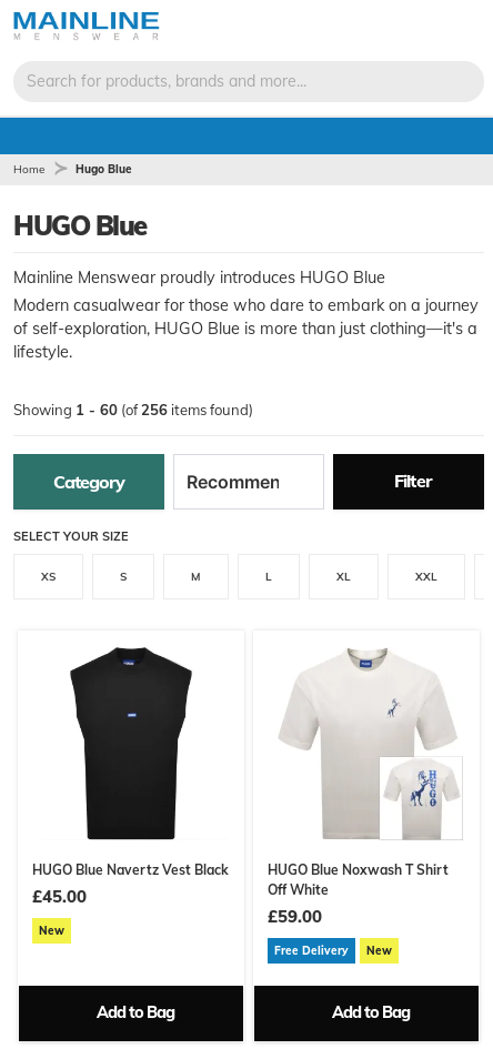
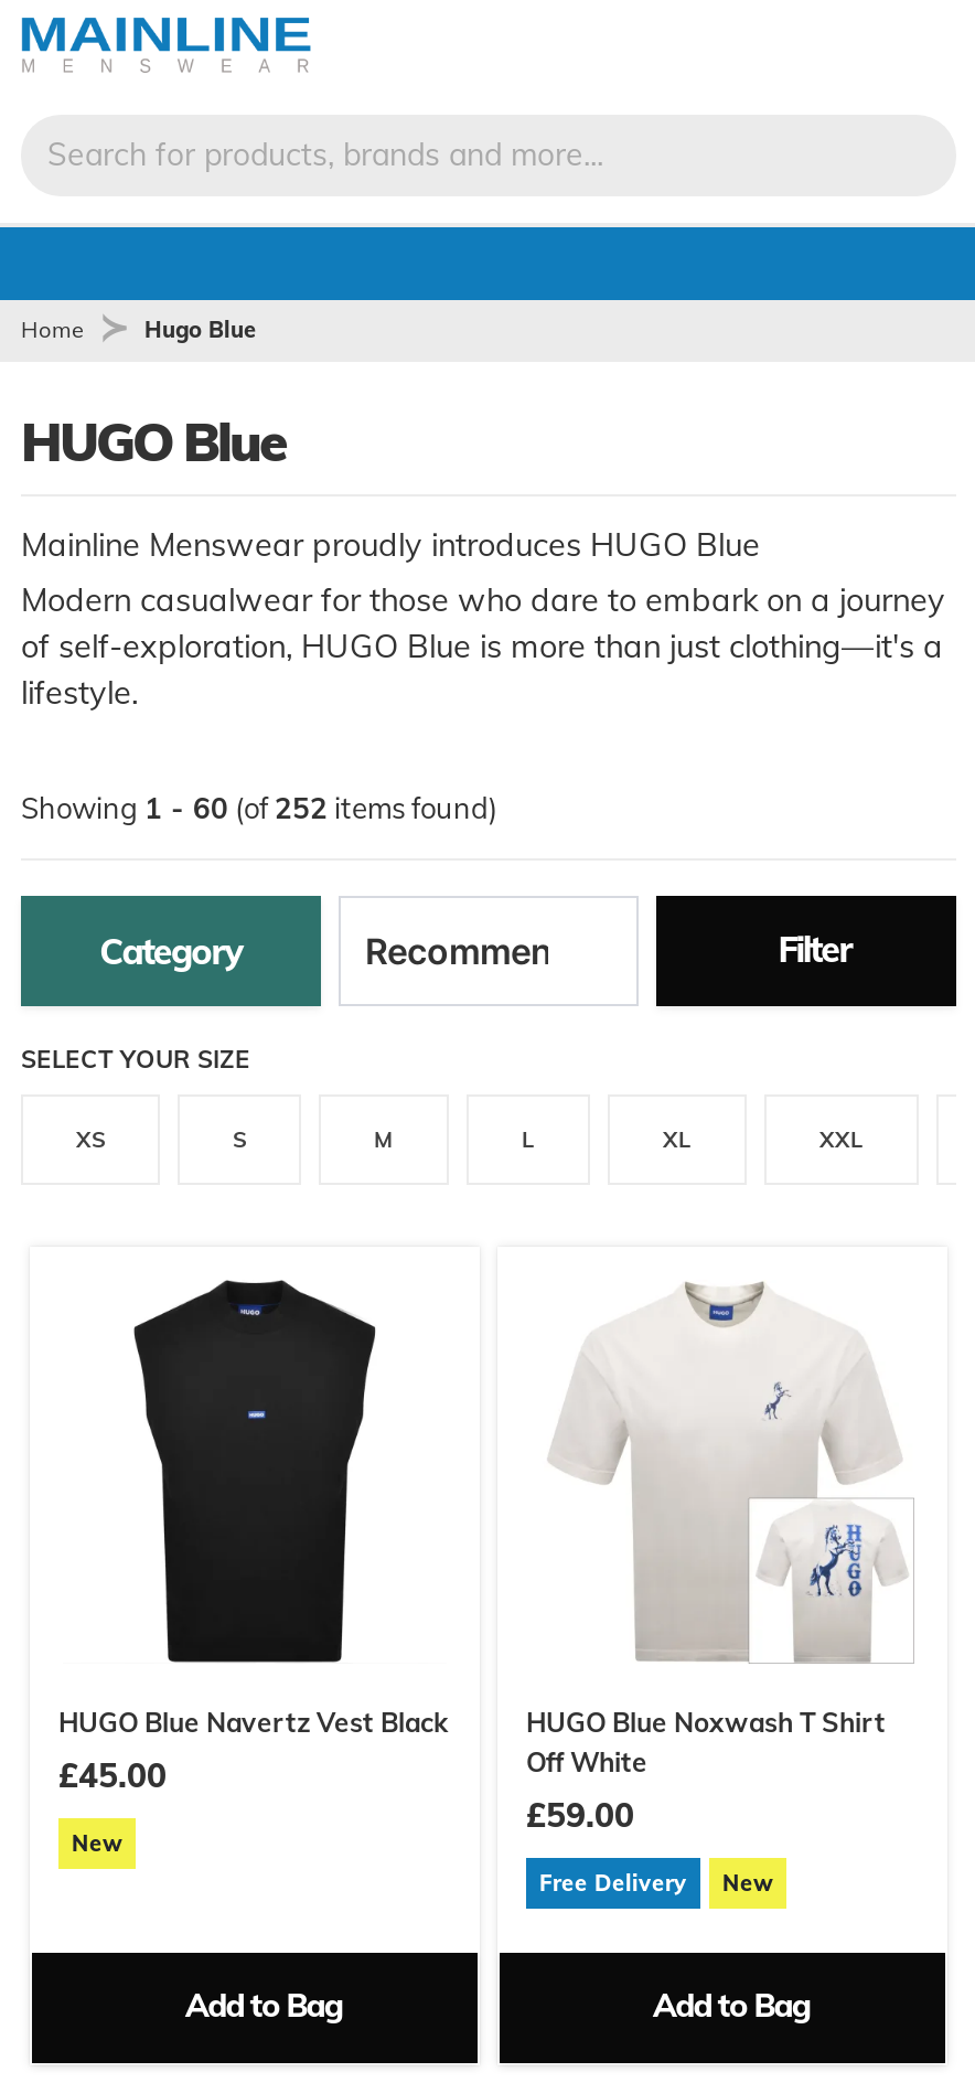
- Showing 1 - 60 (of 256 items found)
+ Showing 1 - 60 (of 252 items found)
